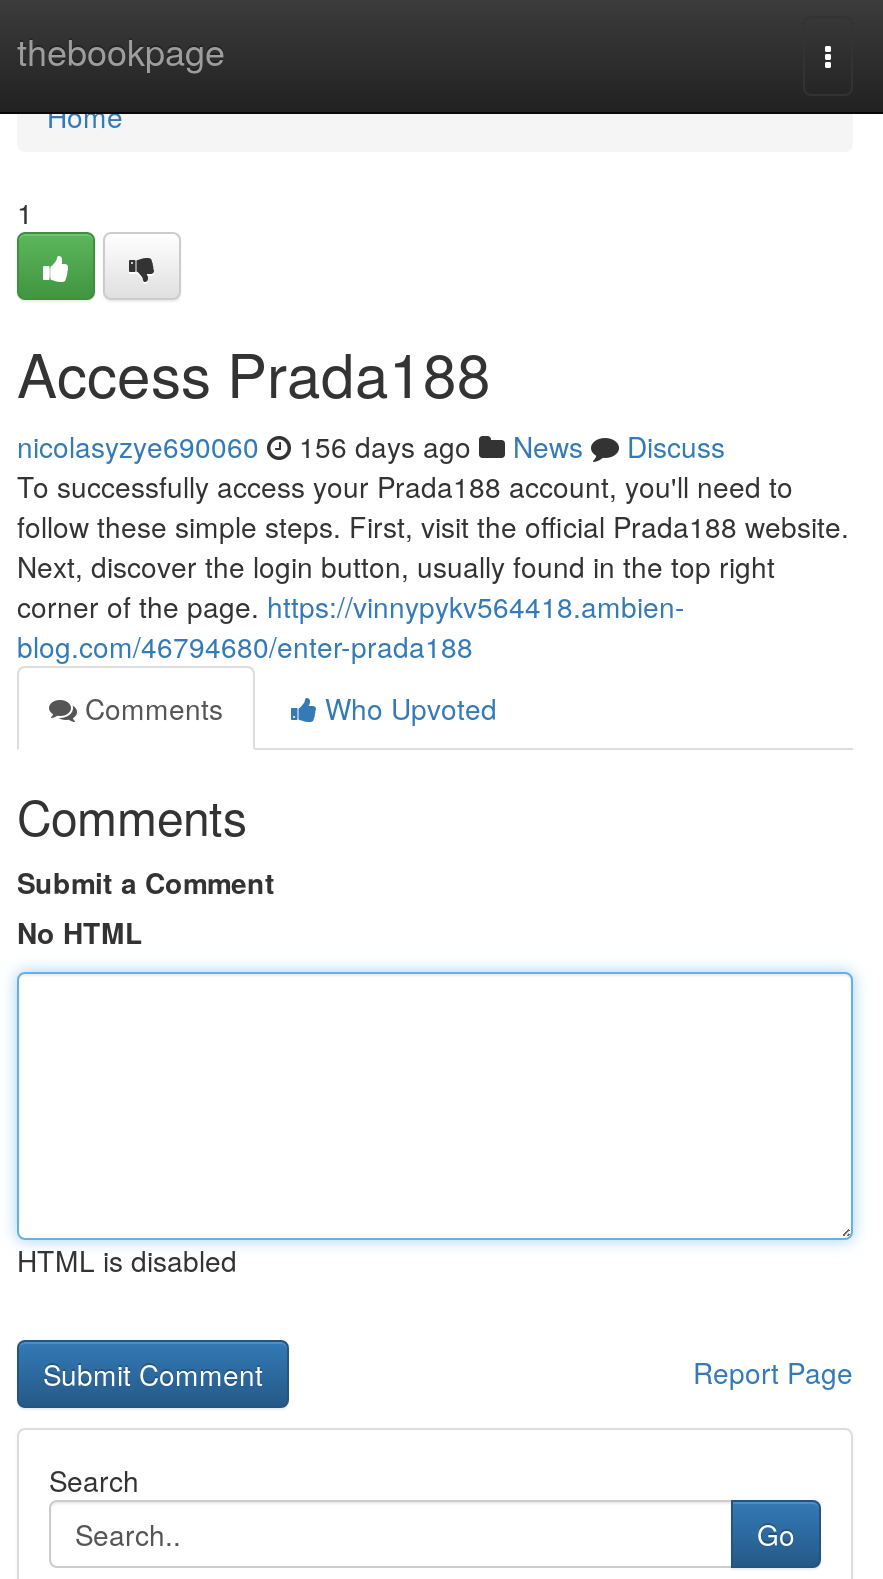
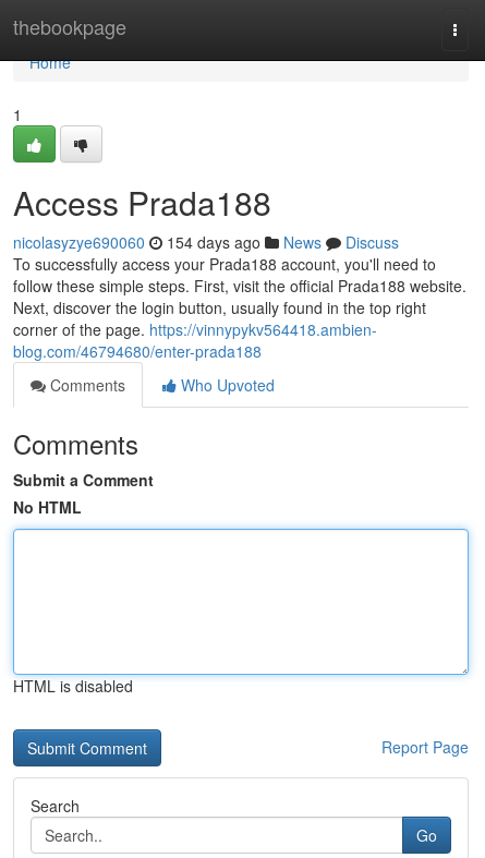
- nicolasyzye690060 156 days ago News Discuss
+ nicolasyzye690060 154 days ago News Discuss
